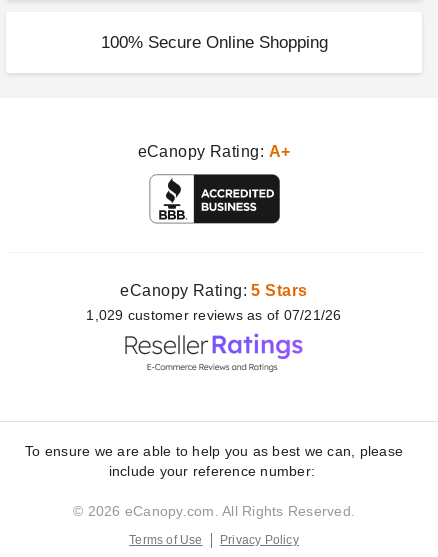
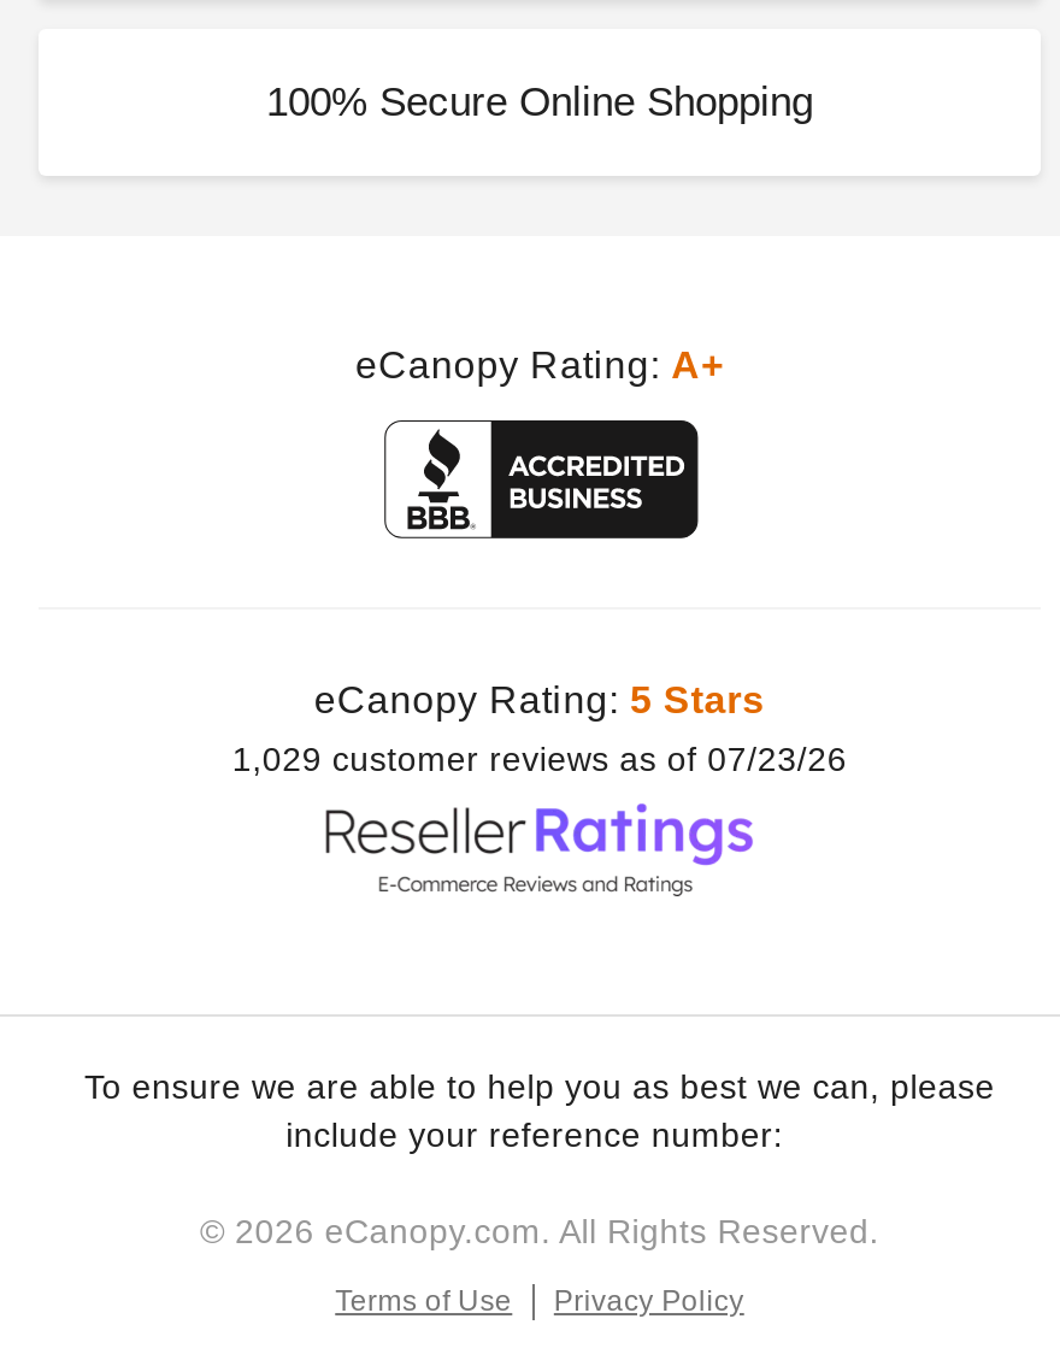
- 1,029 customer reviews as of 07/21/26
+ 1,029 customer reviews as of 07/23/26
